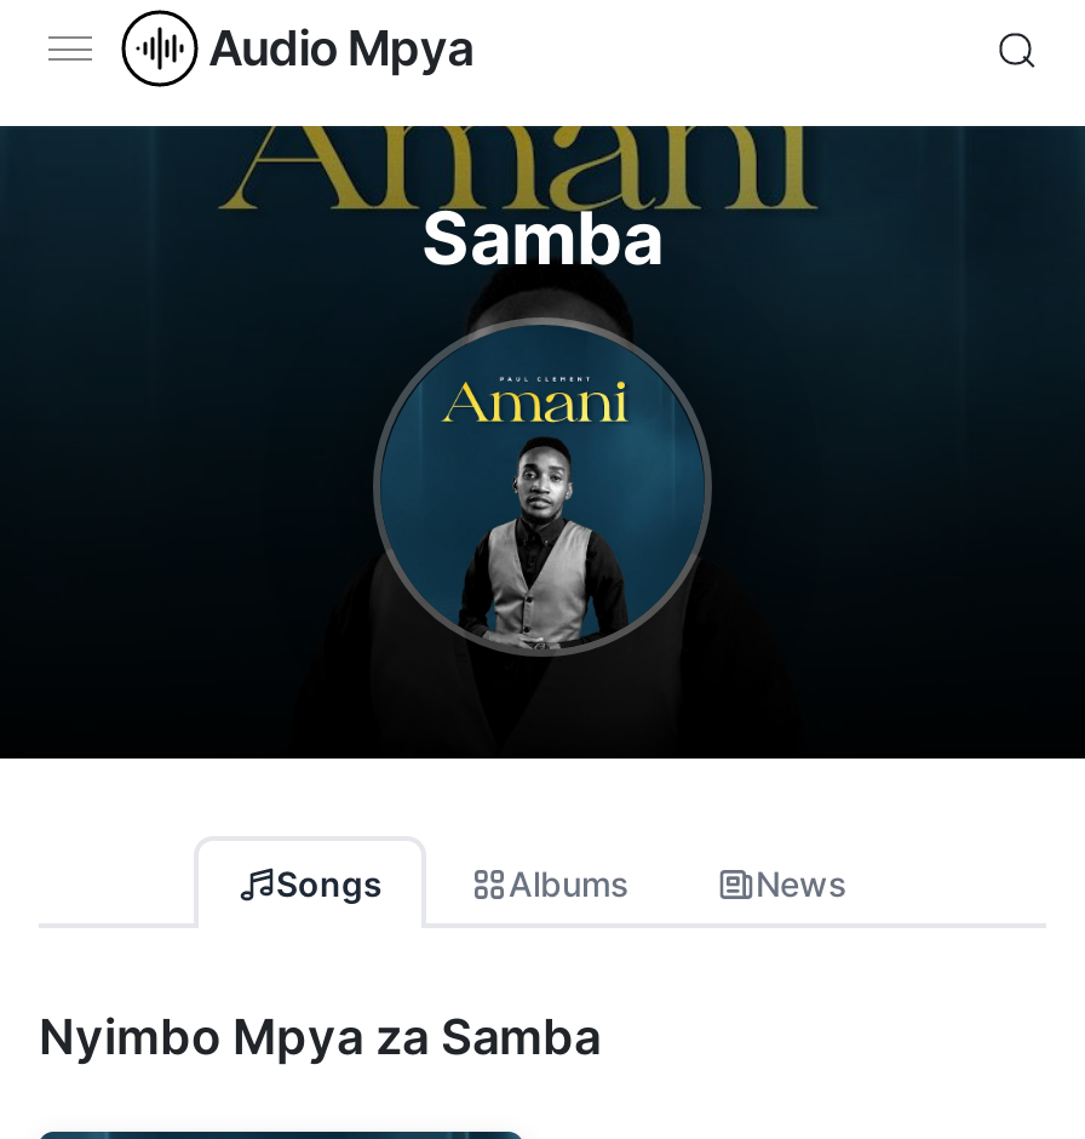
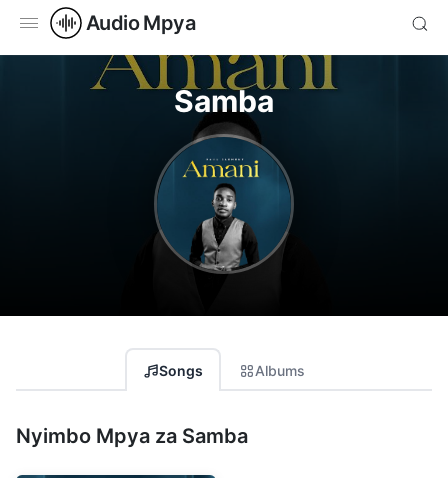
- News
